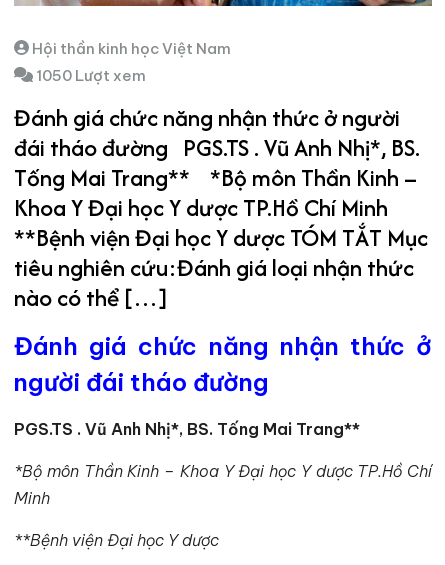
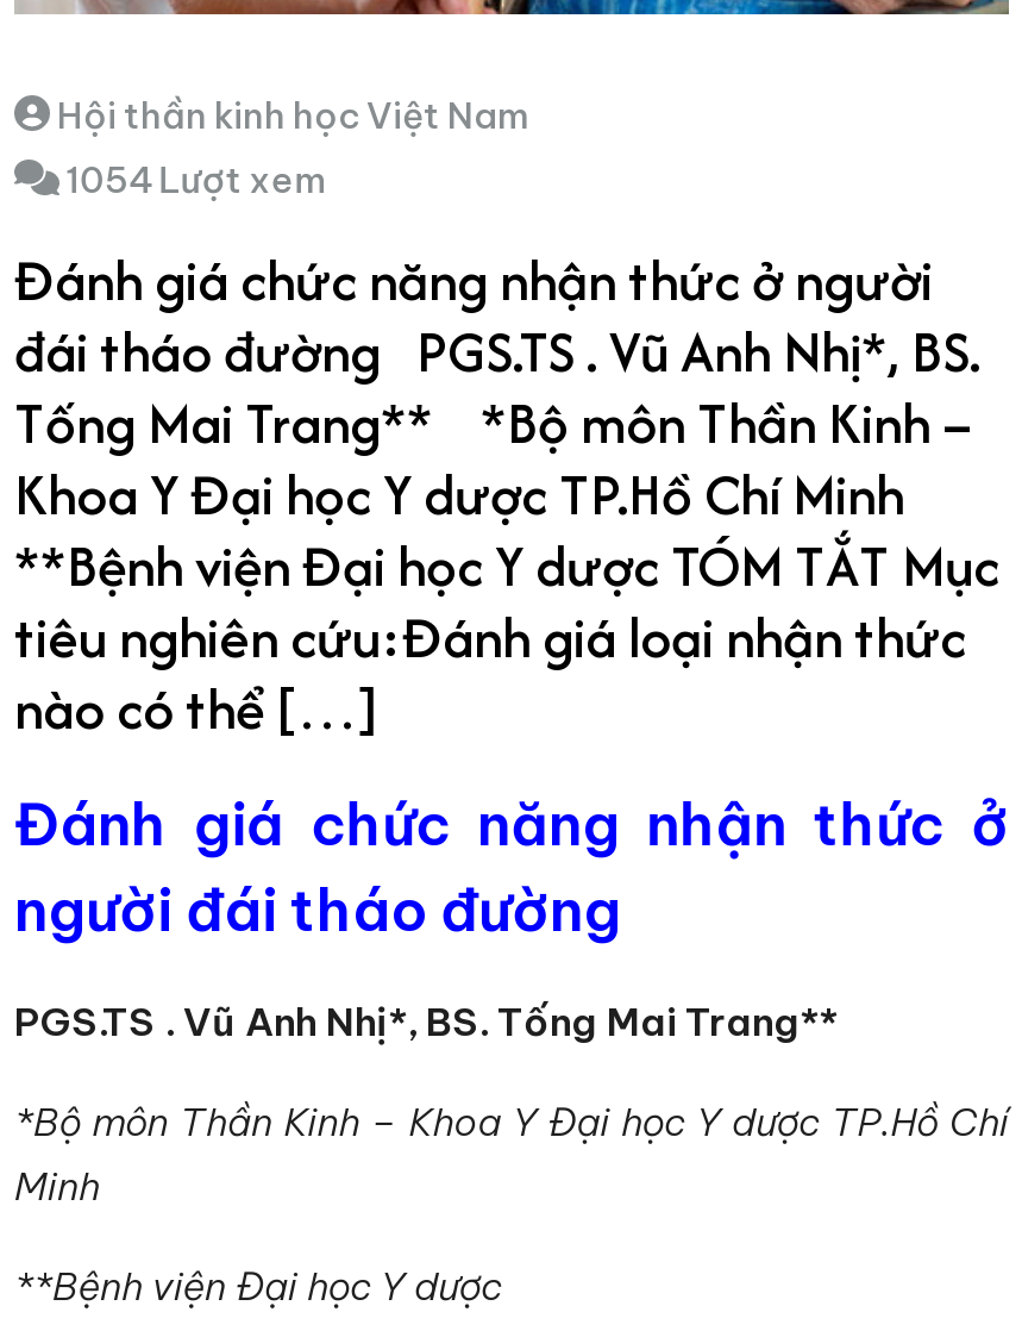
- 1050 Lượt xem
+ 1054 Lượt xem
